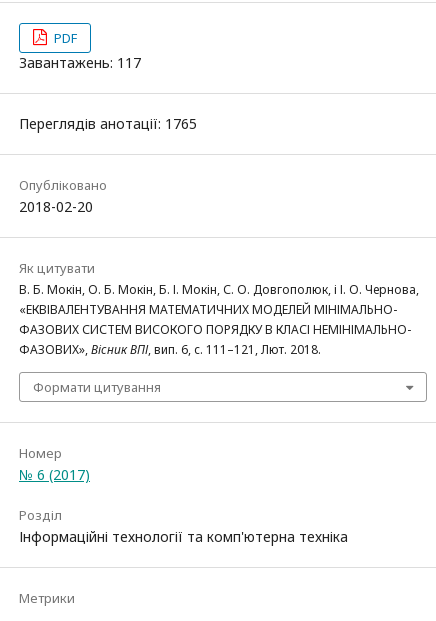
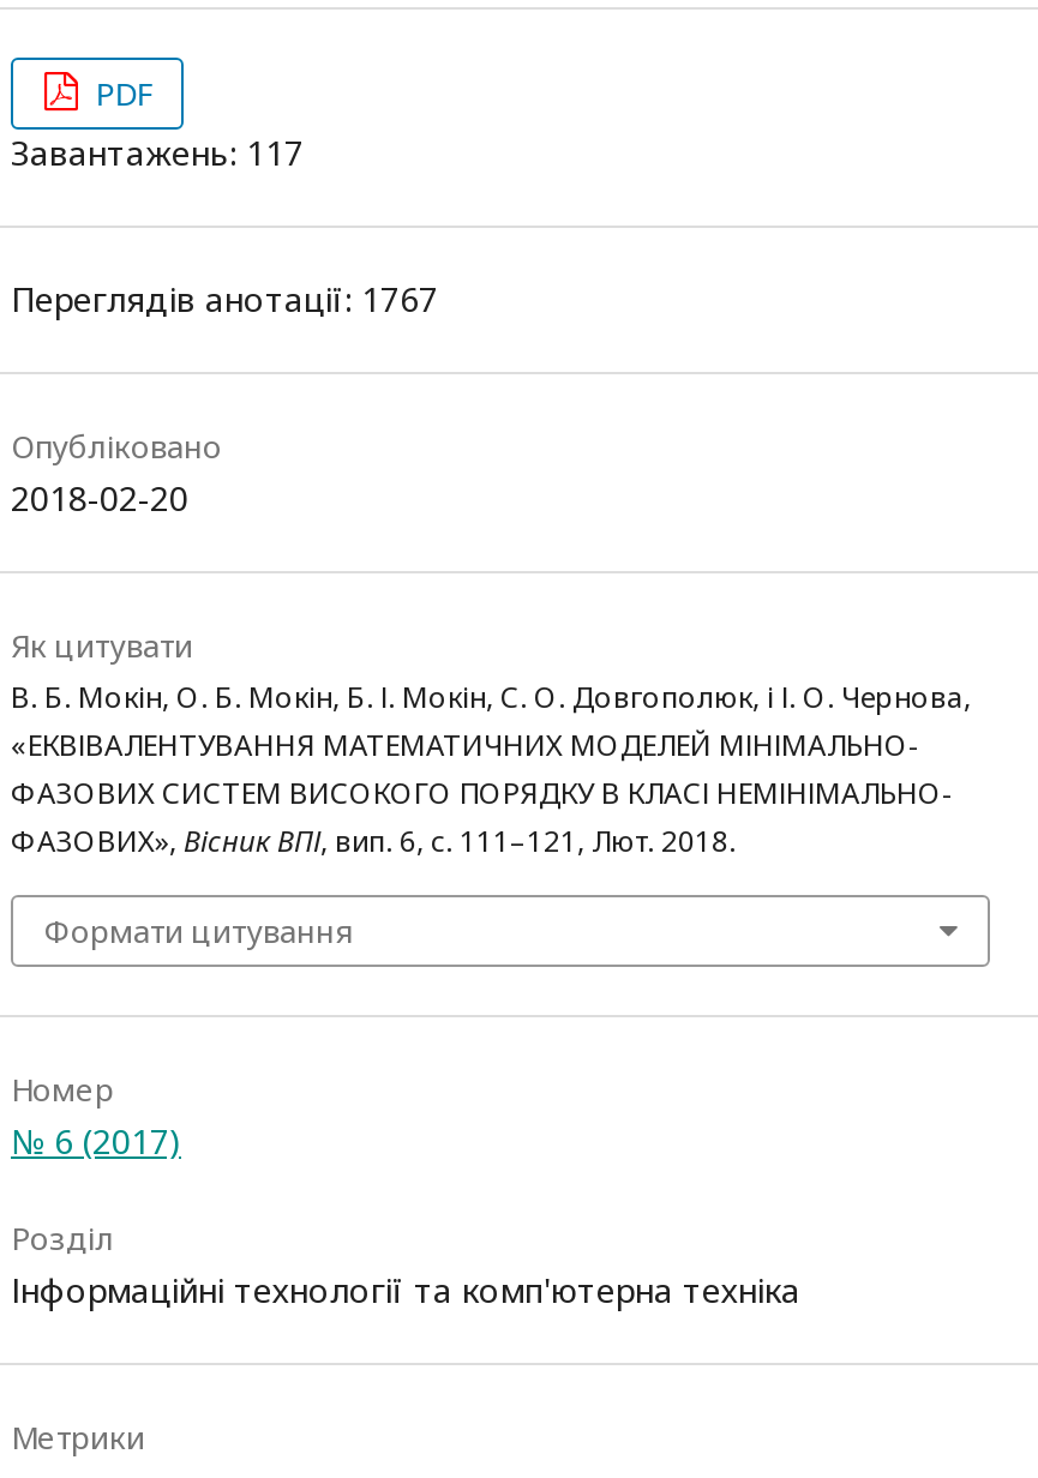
- Переглядів анотації: 1765
+ Переглядів анотації: 1767
